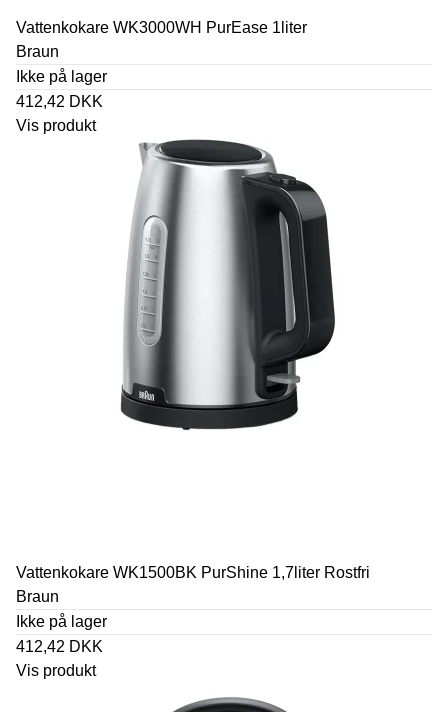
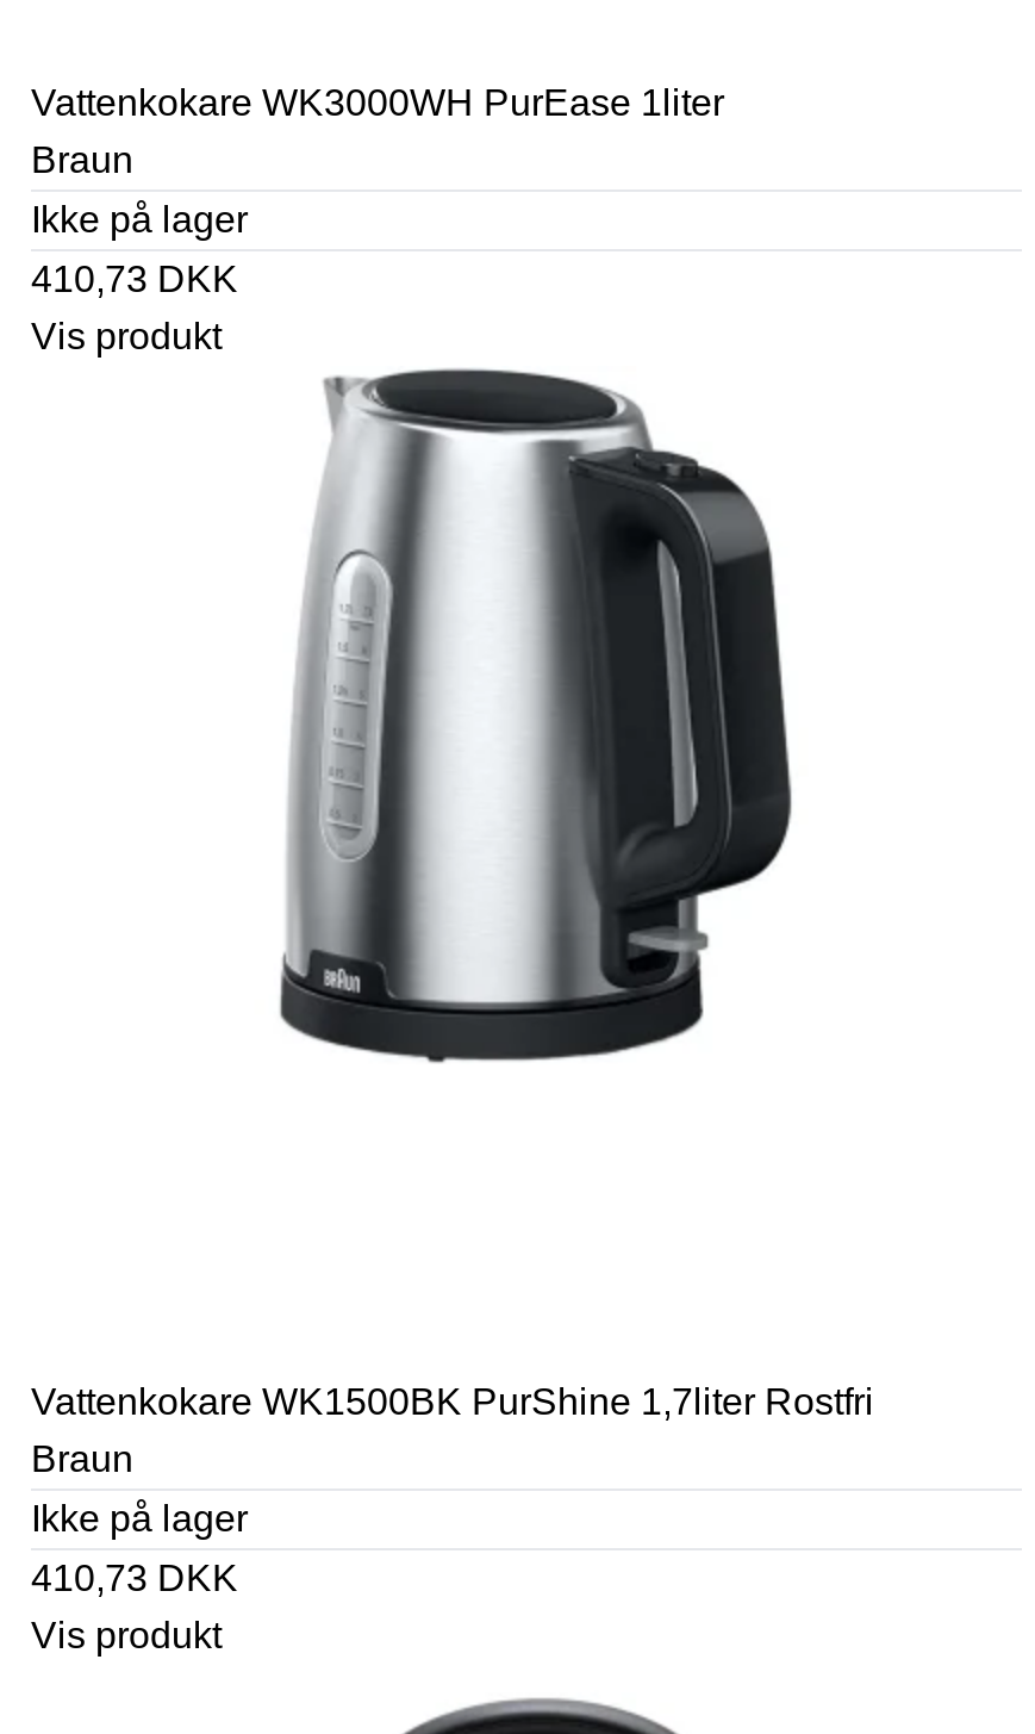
- 412,42 DKK
+ 410,73 DKK

- 412,42 DKK
+ 410,73 DKK
